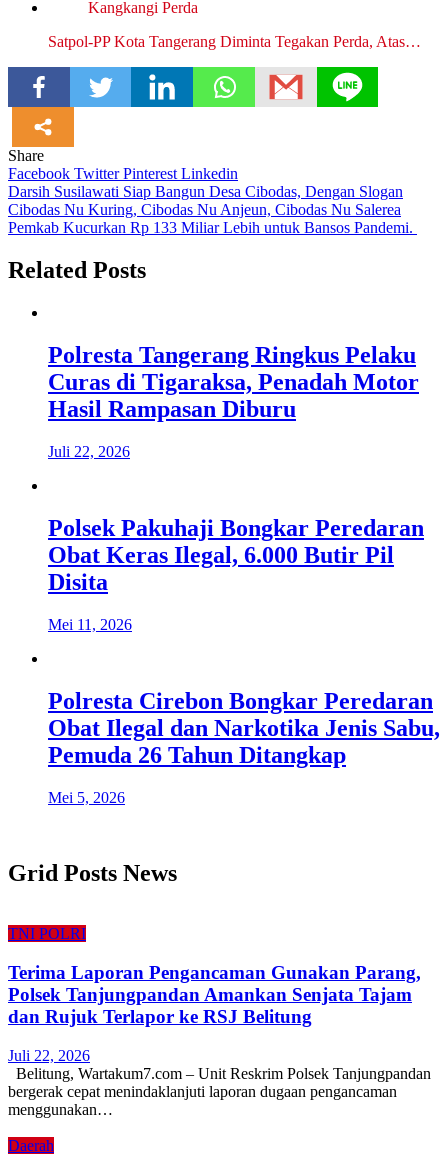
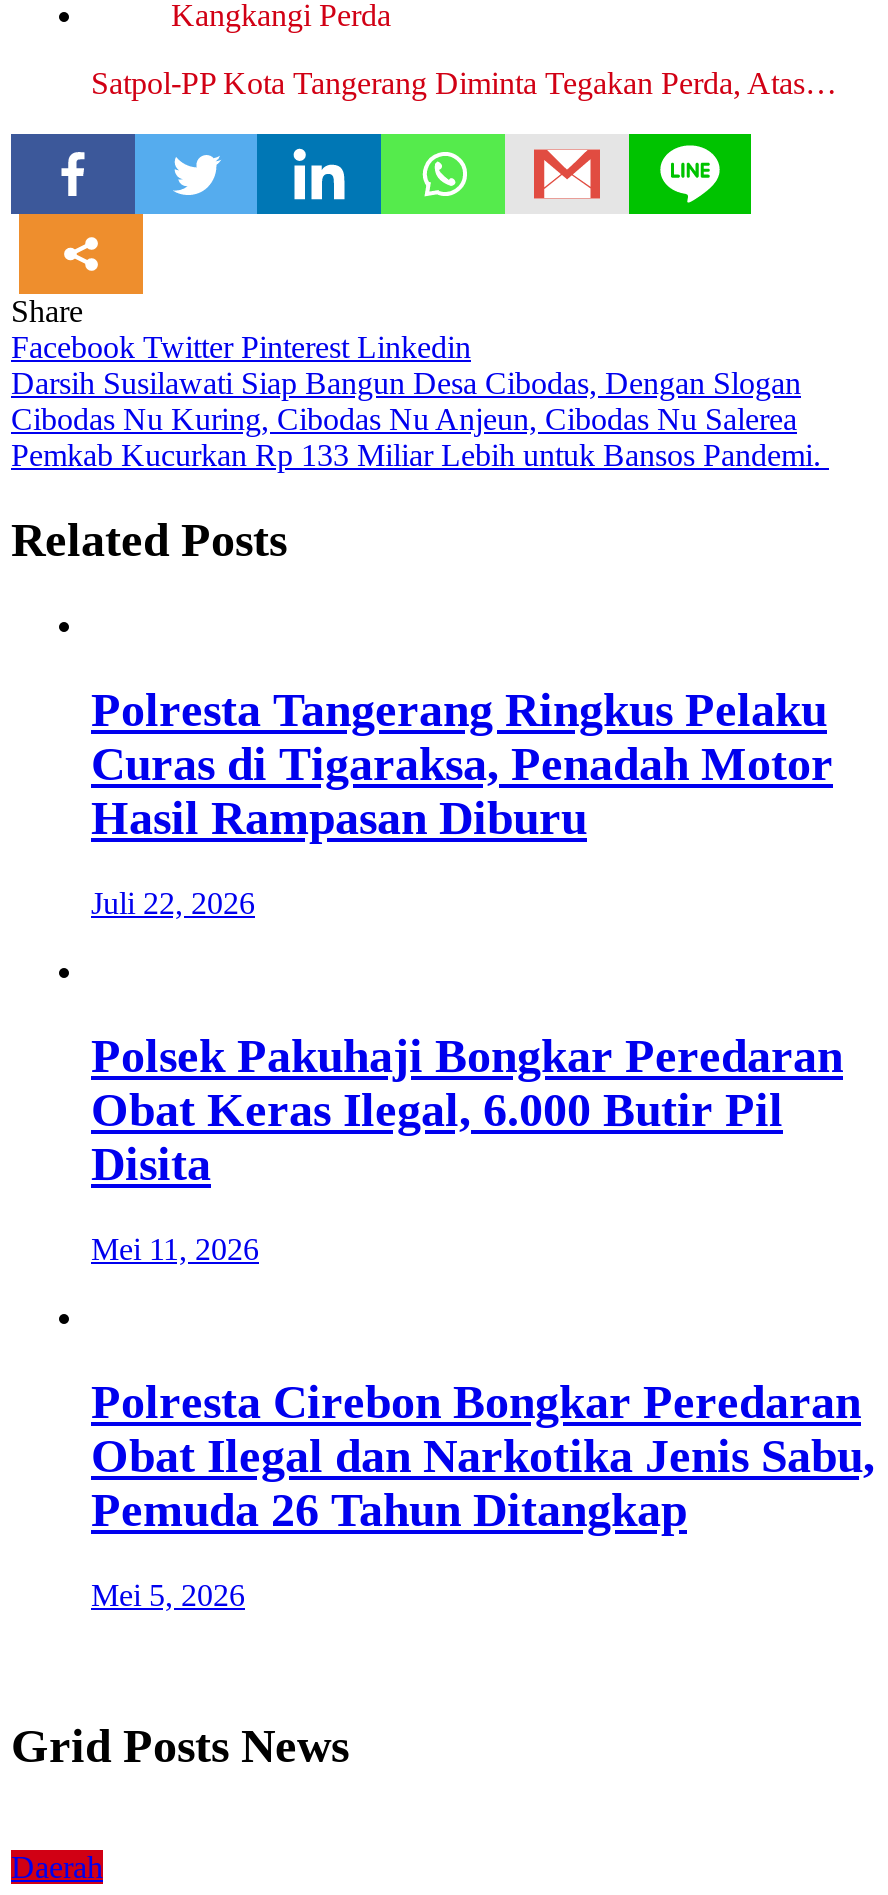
- TNI POLRI
- Terima Laporan Pengancaman Gunakan Parang,
- Polsek Tanjungpandan Amankan Senjata Tajam
- dan Rujuk Terlapor ke RSJ Belitung
- Juli 22, 2026
- Belitung, Wartakum7.com – Unit Reskrim Polsek Tanjungpandan
- bergerak cepat menindaklanjuti laporan dugaan pengancaman
- menggunakan…
